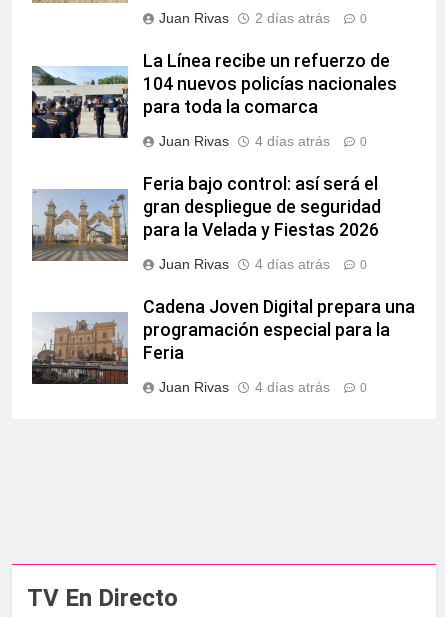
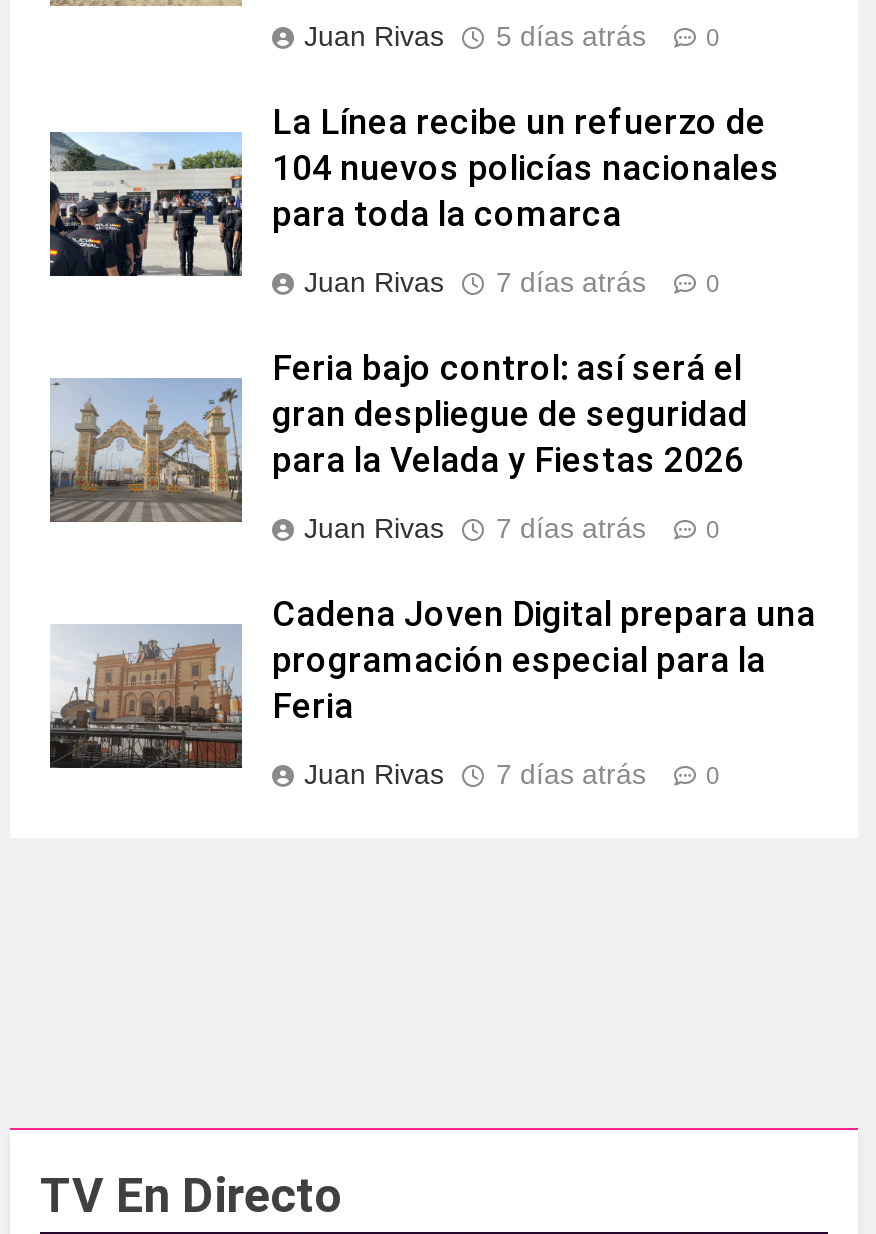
- Juan Rivas 2 días atrás
+ Juan Rivas 5 días atrás

- Juan Rivas 4 días atrás
+ Juan Rivas 7 días atrás

- Juan Rivas 4 días atrás
+ Juan Rivas 7 días atrás

- Juan Rivas 4 días atrás
+ Juan Rivas 7 días atrás
